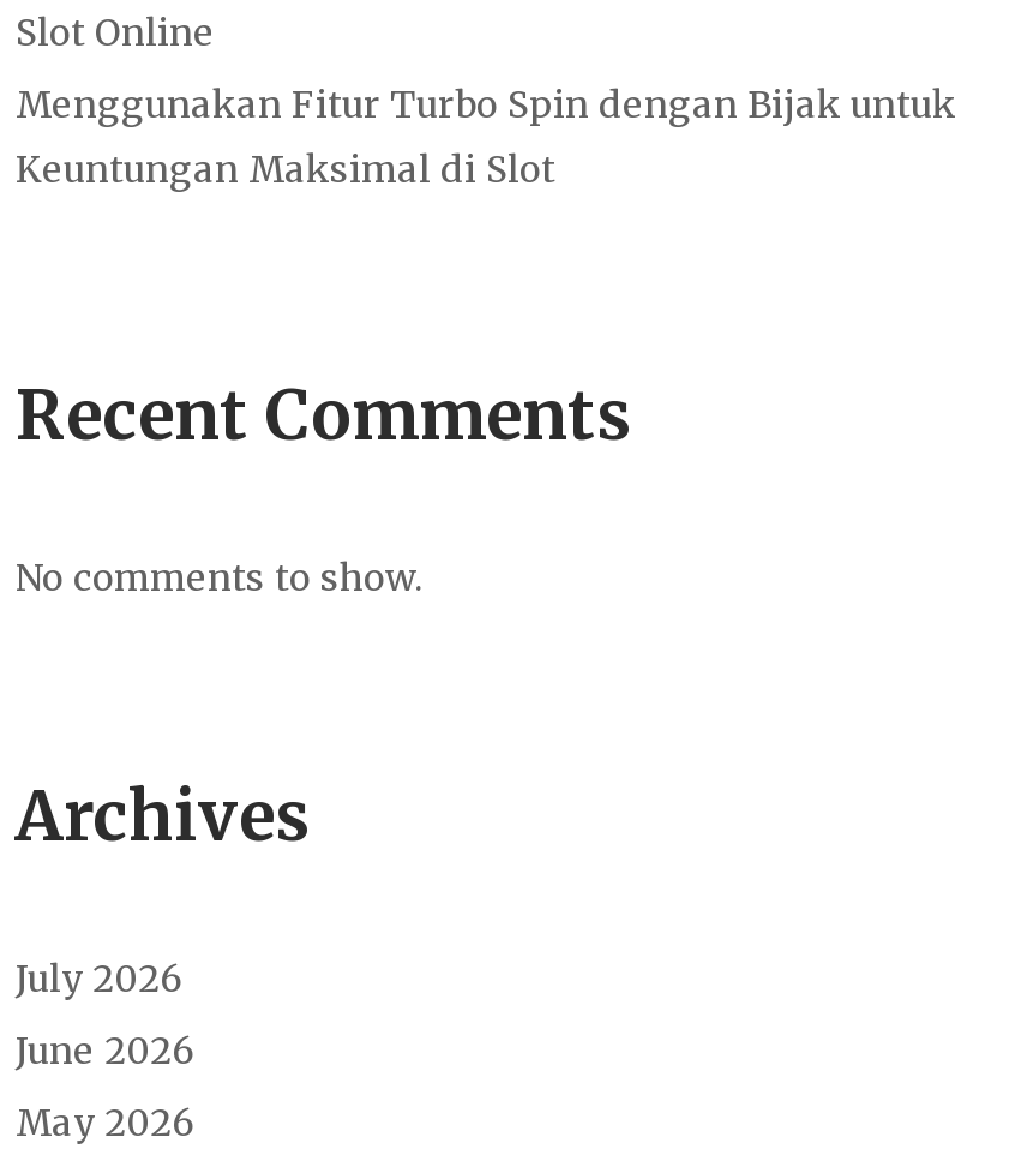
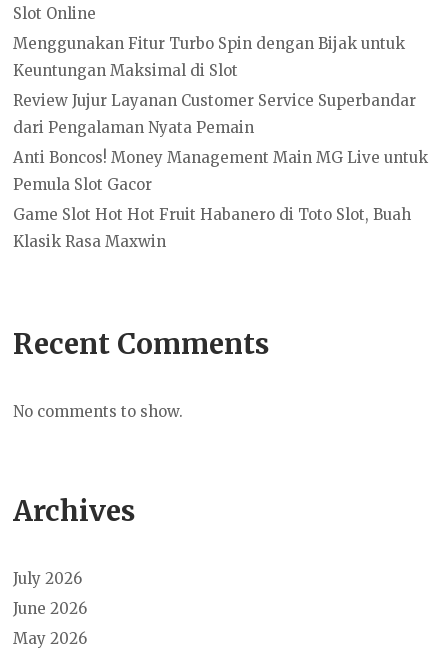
+ Review Jujur Layanan Customer Service Superbandar
+ dari Pengalaman Nyata Pemain
+ Anti Boncos! Money Management Main MG Live untuk
+ Pemula Slot Gacor
+ Game Slot Hot Hot Fruit Habanero di Toto Slot, Buah
+ Klasik Rasa Maxwin
